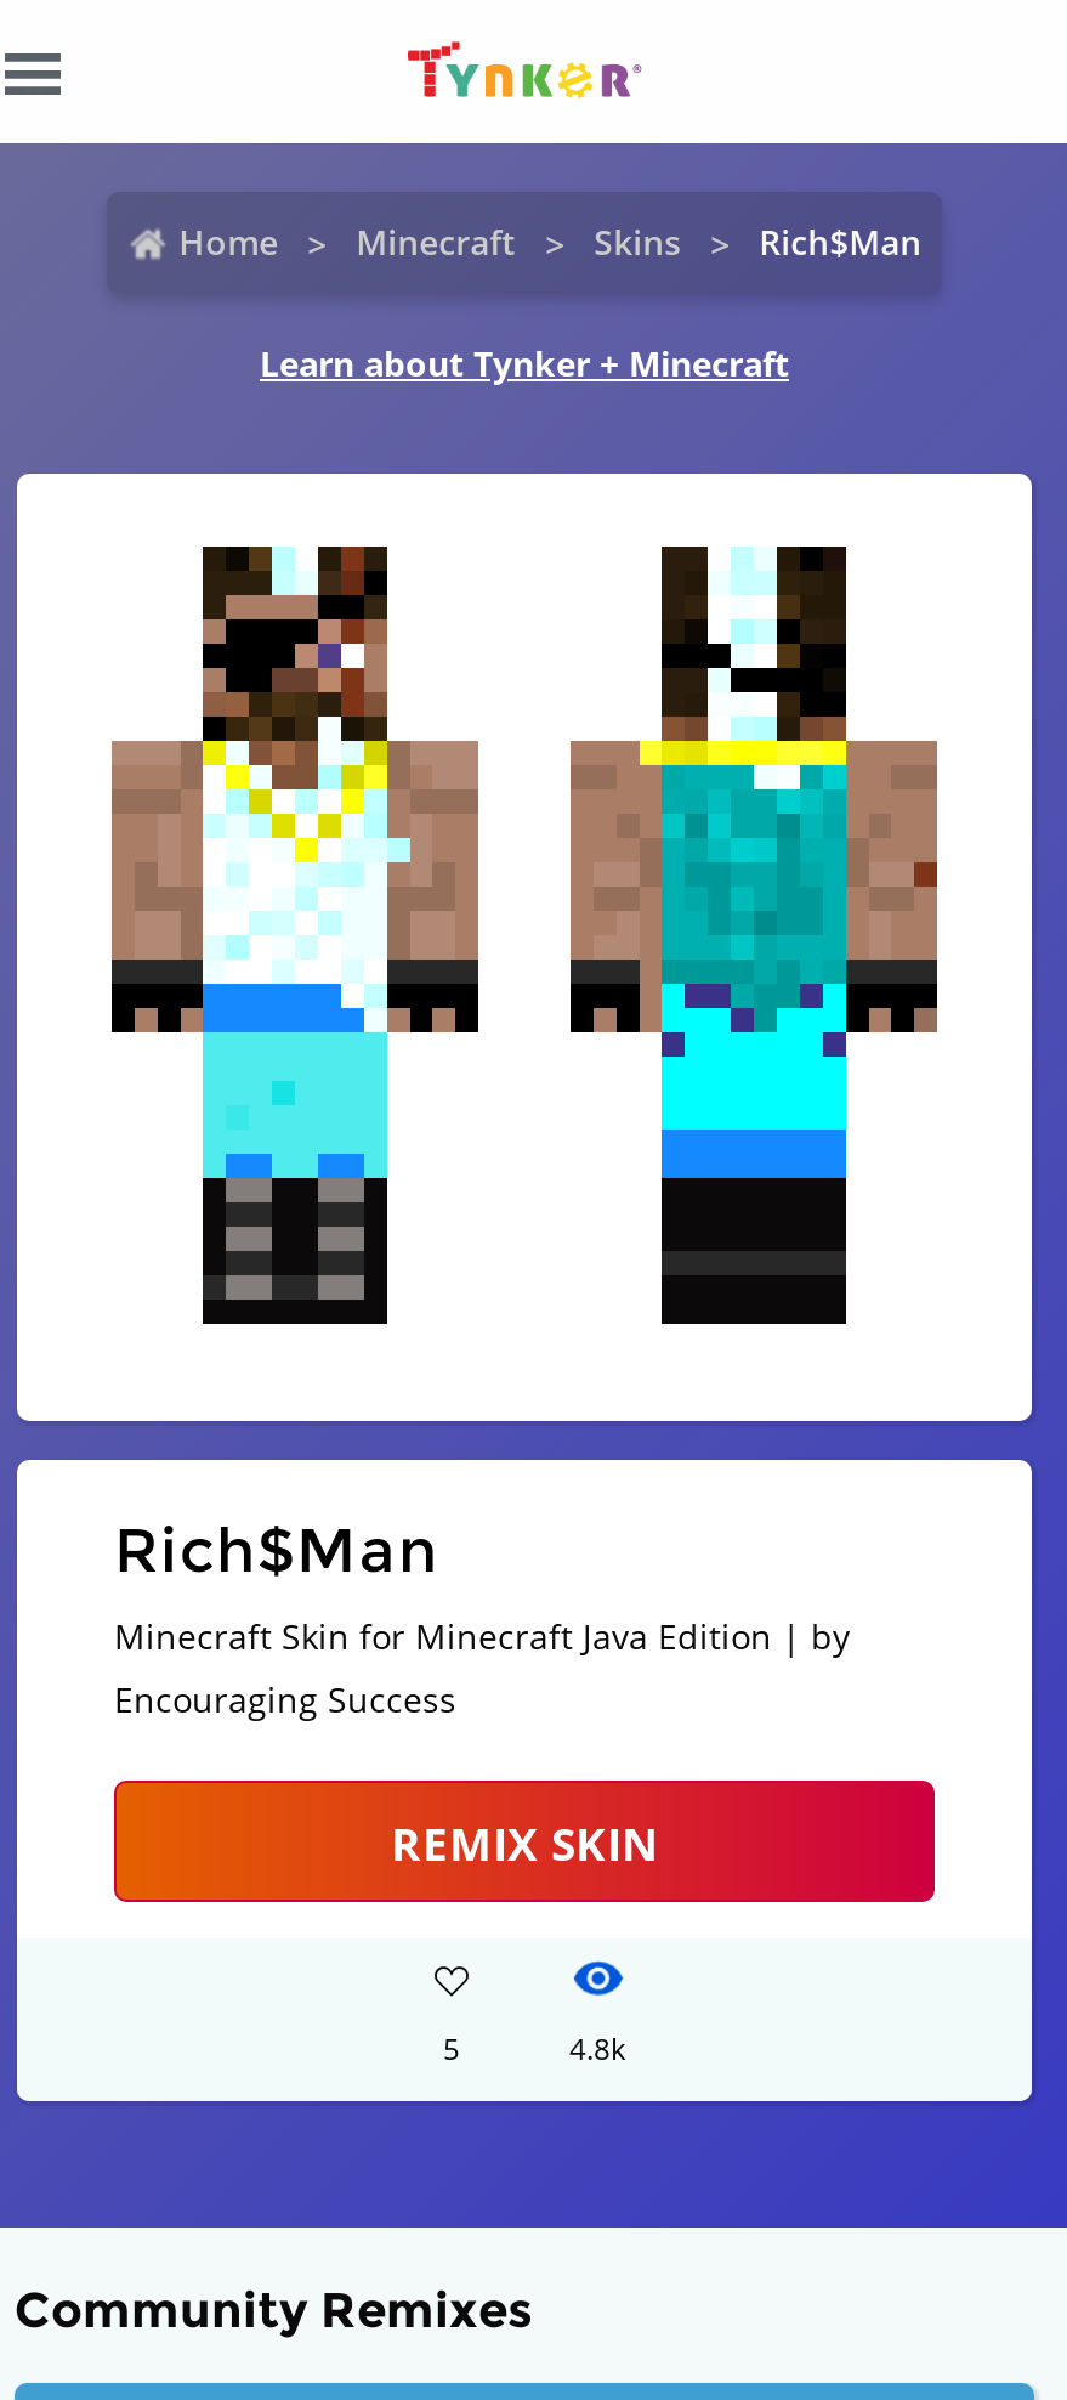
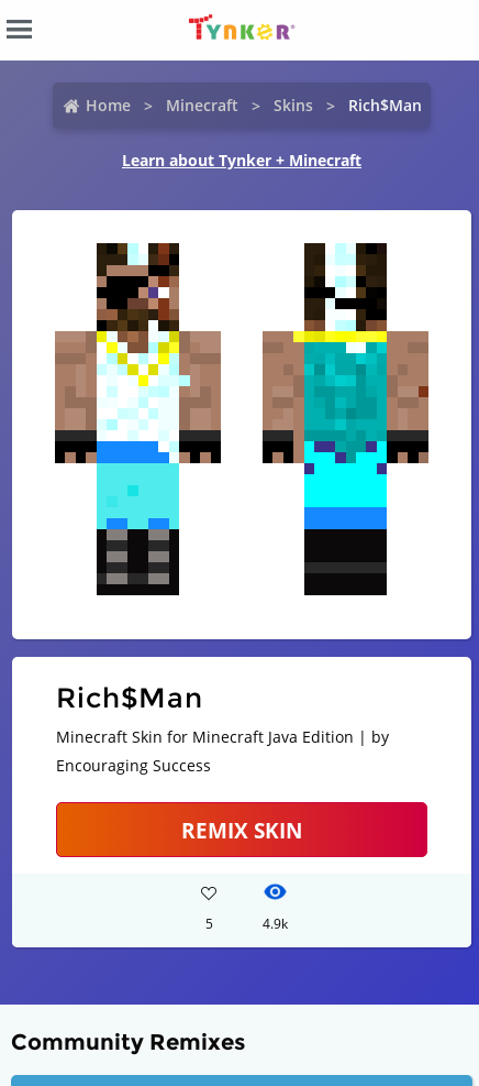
- 4.8k
+ 4.9k
